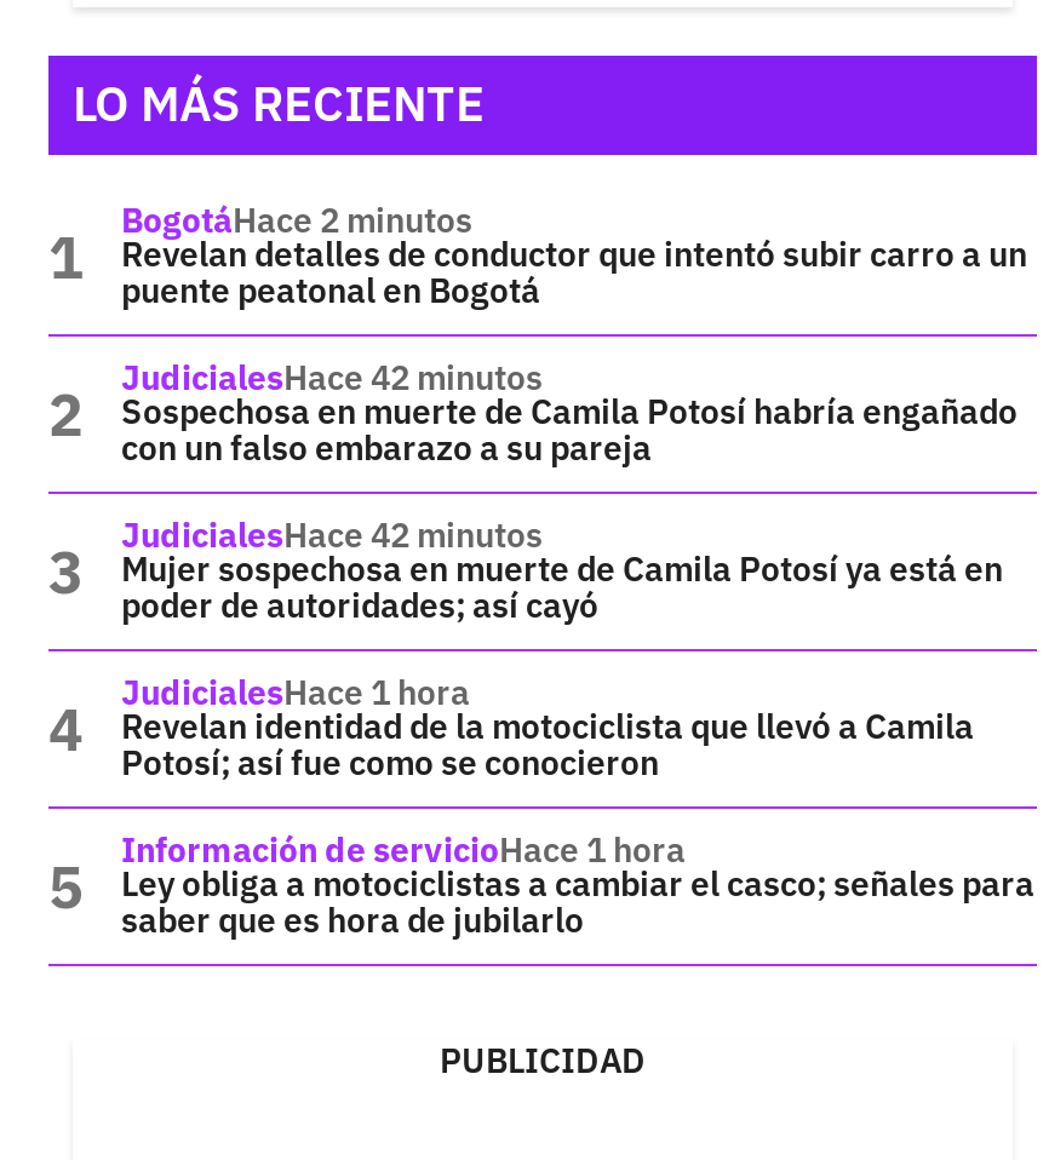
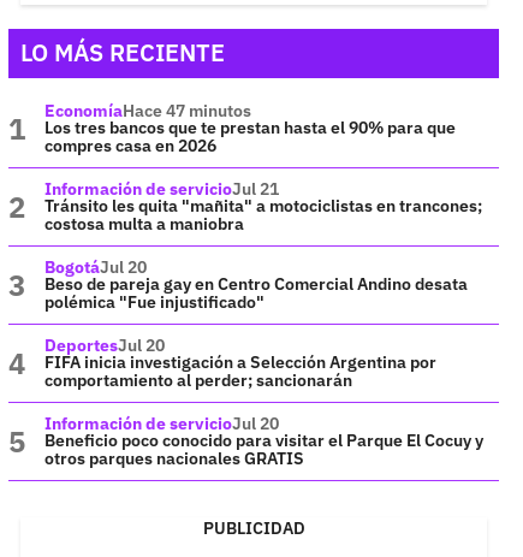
- BogotáHace 2 minutos
- Revelan detalles de conductor que intentó subir carro a un
- puente peatonal en Bogotá
+ EconomíaHace 47 minutos
+ Los tres bancos que te prestan hasta el 90% para que
+ compres casa en 2026

- JudicialesHace 42 minutos
- Sospechosa en muerte de Camila Potosí habría engañado
- con un falso embarazo a su pareja
+ Información de servicioJul 21
+ Tránsito les quita "mañita" a motociclistas en trancones;
+ costosa multa a maniobra

- JudicialesHace 42 minutos
- Mujer sospechosa en muerte de Camila Potosí ya está en
- poder de autoridades; así cayó
+ BogotáJul 20
+ Beso de pareja gay en Centro Comercial Andino desata
+ polémica "Fue injustificado"

- JudicialesHace 1 hora
- Revelan identidad de la motociclista que llevó a Camila
- Potosí; así fue como se conocieron
+ DeportesJul 20
+ FIFA inicia investigación a Selección Argentina por
+ comportamiento al perder; sancionarán

- Información de servicioHace 1 hora
- Ley obliga a motociclistas a cambiar el casco; señales para
- saber que es hora de jubilarlo
+ Información de servicioJul 20
+ Beneficio poco conocido para visitar el Parque El Cocuy y
+ otros parques nacionales GRATIS
